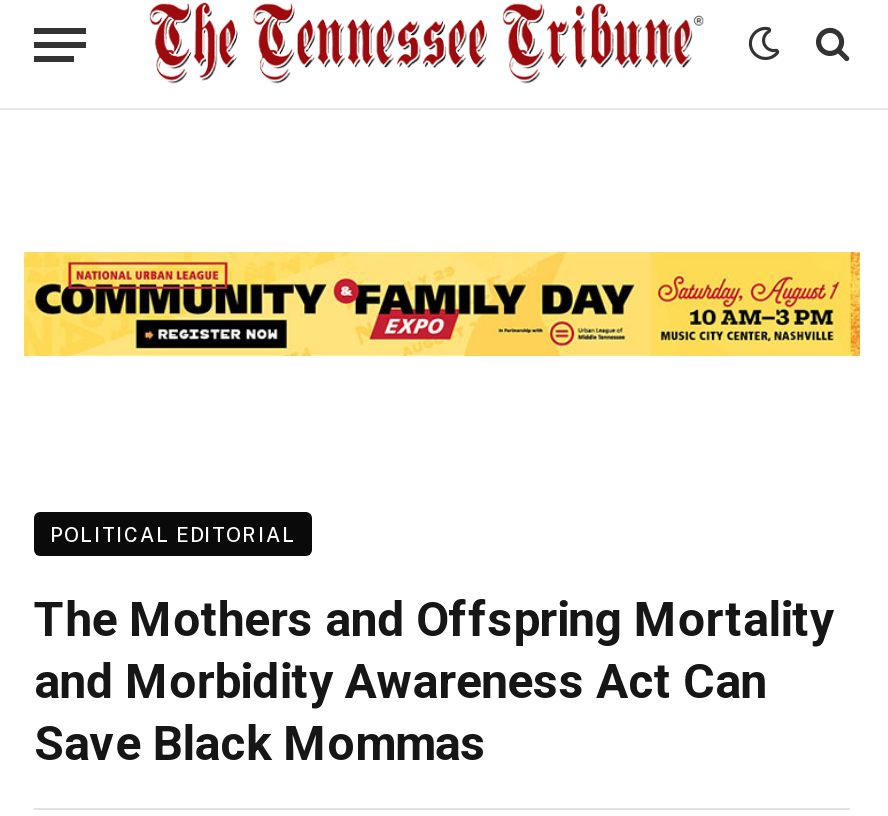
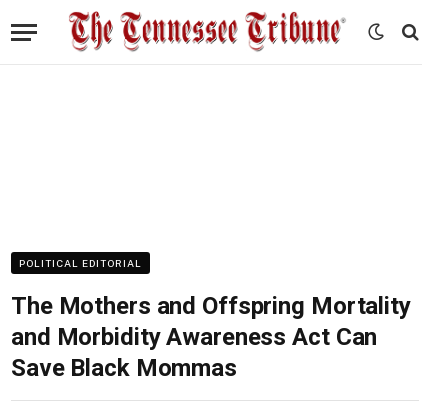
- [image]
